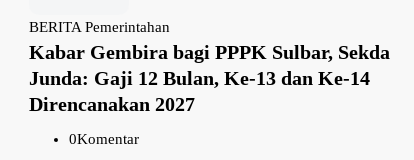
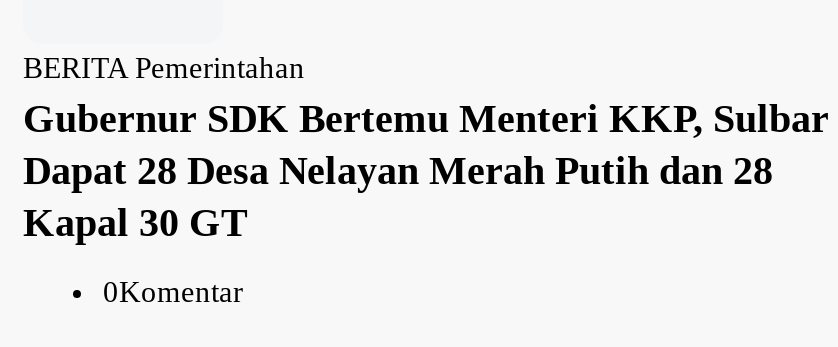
- Kabar Gembira bagi PPPK Sulbar, Sekda
- Junda: Gaji 12 Bulan, Ke-13 dan Ke-14
- Direncanakan 2027
+ Gubernur SDK Bertemu Menteri KKP, Sulbar
+ Dapat 28 Desa Nelayan Merah Putih dan 28
+ Kapal 30 GT
